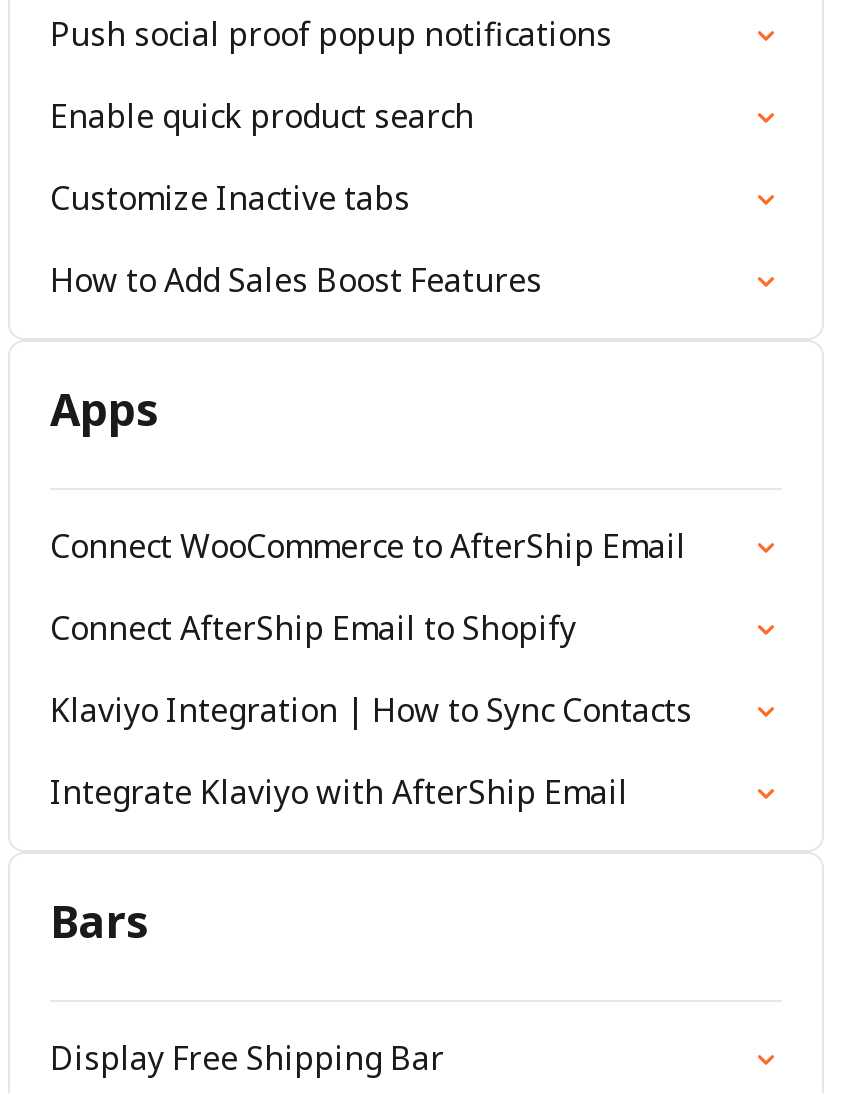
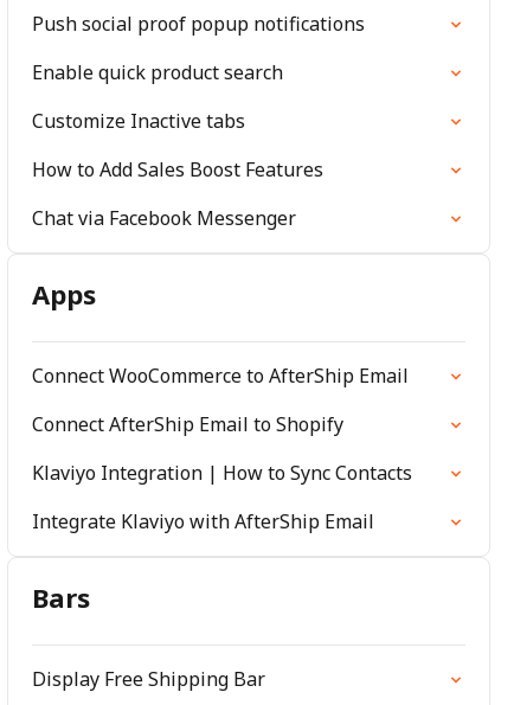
+ Chat via Facebook Messenger
